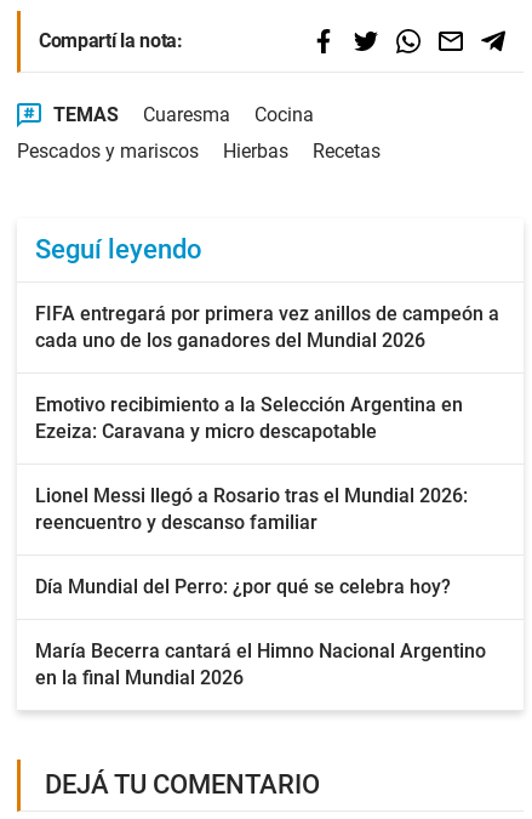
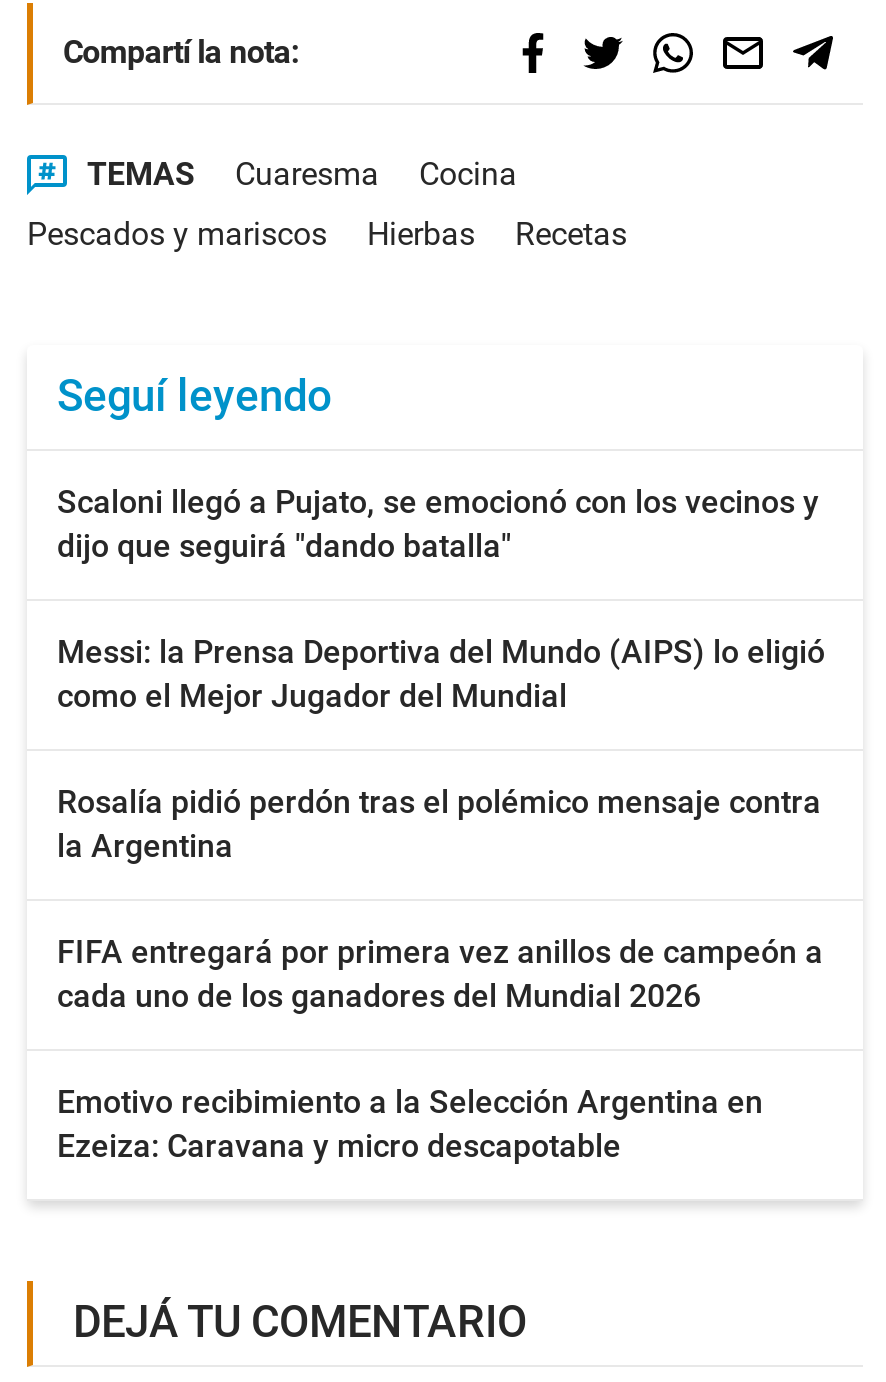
+ Scaloni llegó a Pujato, se emocionó con los vecinos y
+ dijo que seguirá "dando batalla"
+ Messi: la Prensa Deportiva del Mundo (AIPS) lo eligió
+ como el Mejor Jugador del Mundial
+ Rosalía pidió perdón tras el polémico mensaje contra
+ la Argentina

moved down: FIFA entregará por primera vez anillos de campeón a | cada uno de los ganadores del Mundial 2026 | Emotivo recibimiento a la Selección Argentina en | Ezeiza: Caravana y micro descapotable

- Lionel Messi llegó a Rosario tras el Mundial 2026:
- reencuentro y descanso familiar
- Día Mundial del Perro: ¿por qué se celebra hoy?
- María Becerra cantará el Himno Nacional Argentino
- en la final Mundial 2026
